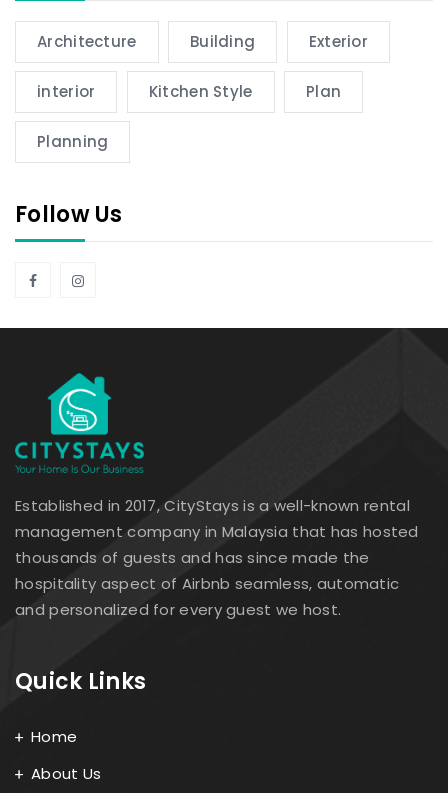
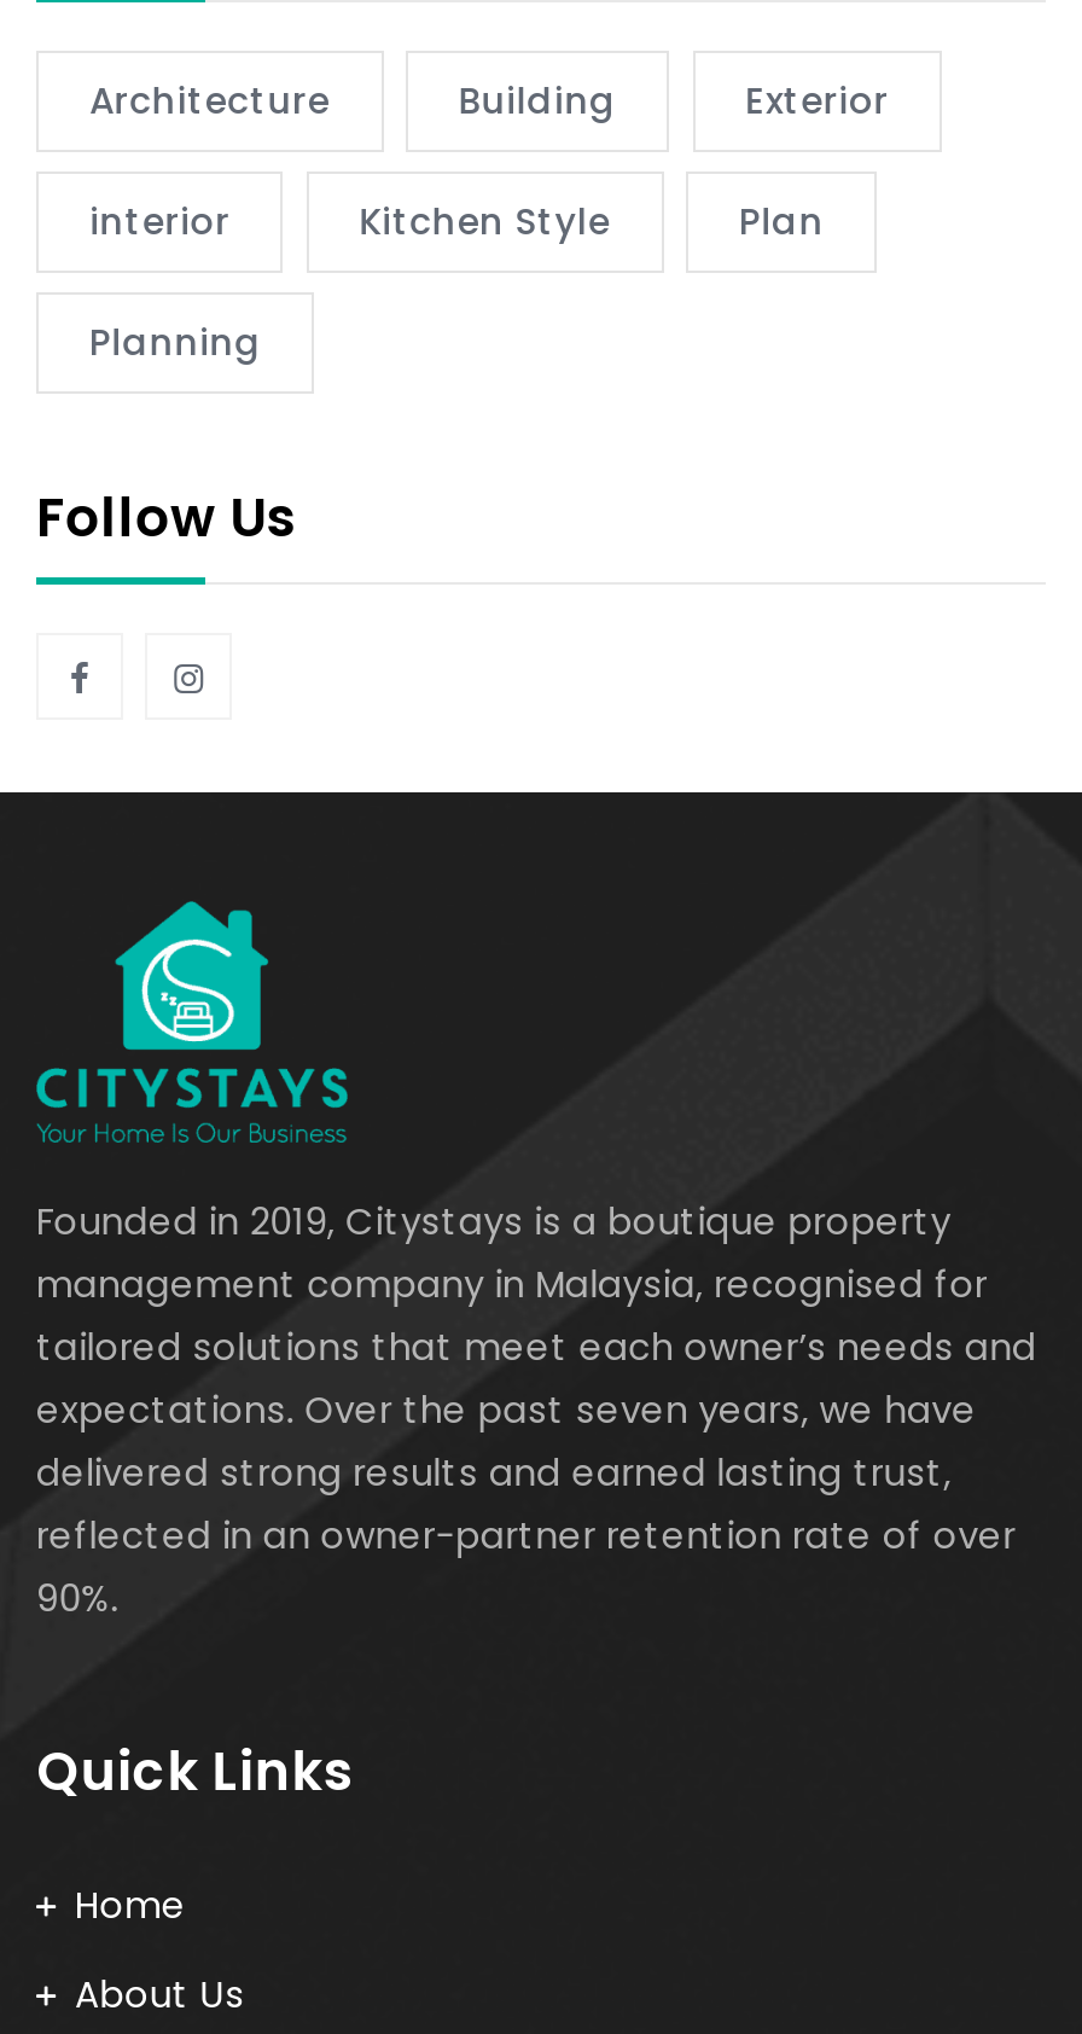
- Established in 2017, CityStays is a well-known rental
- management company in Malaysia that has hosted
- thousands of guests and has since made the
- hospitality aspect of Airbnb seamless, automatic
- and personalized for every guest we host.
+ Founded in 2019, Citystays is a boutique property
+ management company in Malaysia, recognised for
+ tailored solutions that meet each owner’s needs and
+ expectations. Over the past seven years, we have
+ delivered strong results and earned lasting trust,
+ reflected in an owner-partner retention rate of over
+ 90%.
